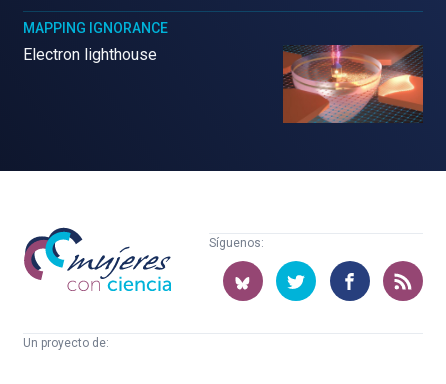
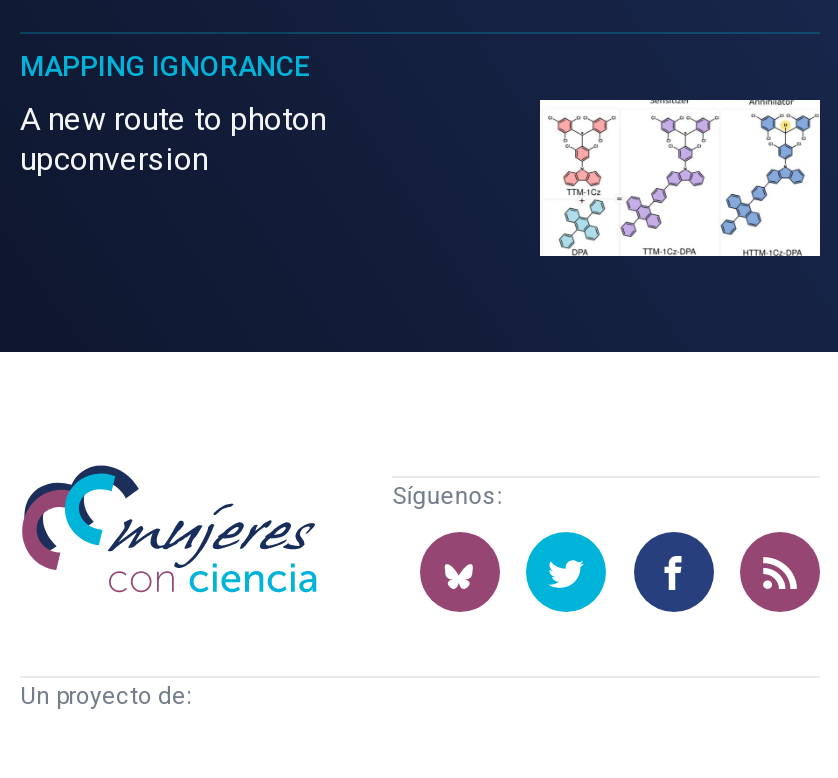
- Electron lighthouse
+ A new route to photon
+ upconversion

- [image]
+ [image]
